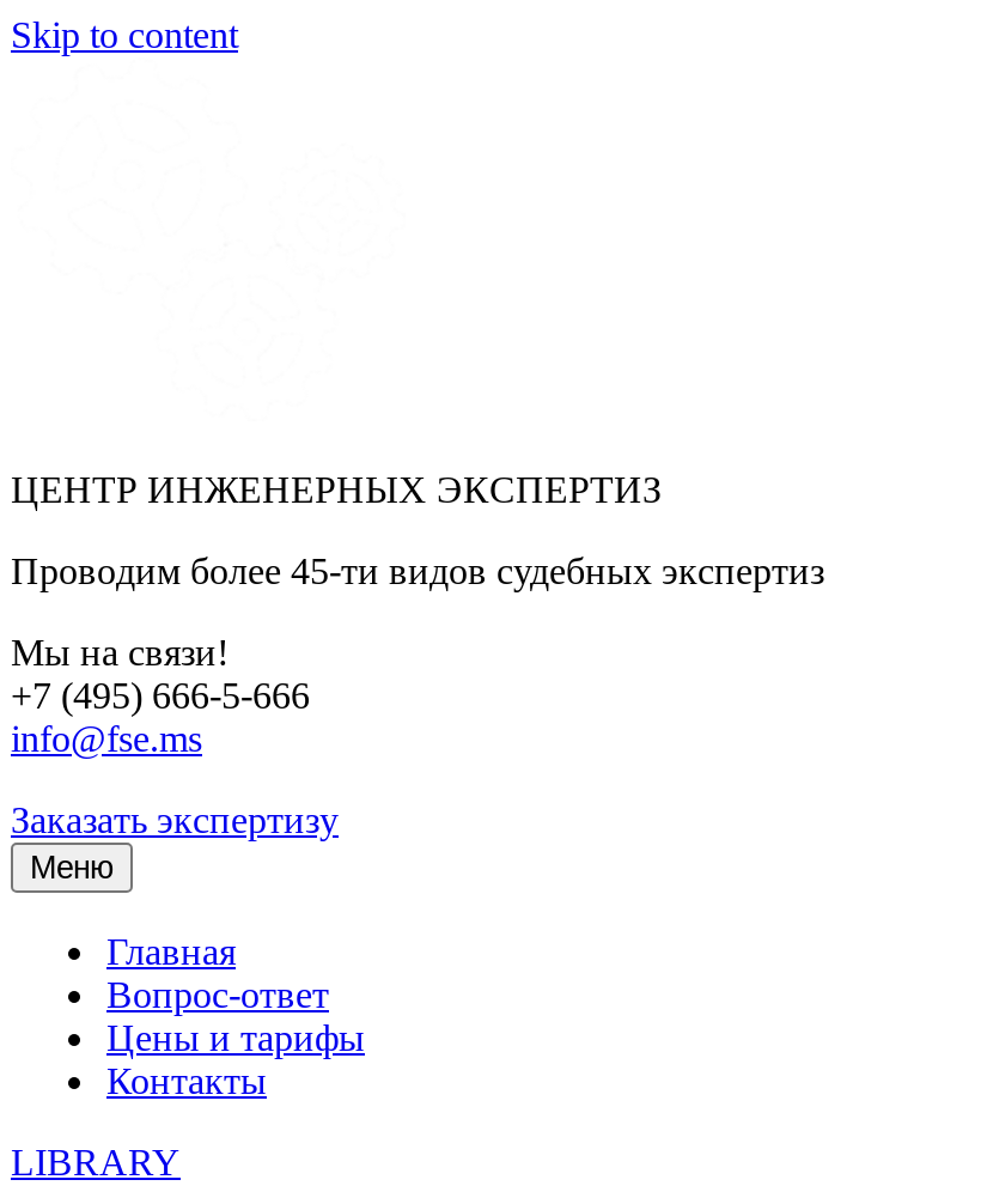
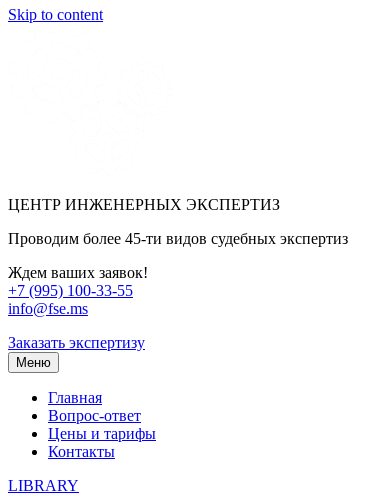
- Мы на связи!
- +7 (495) 666-5-666
+ Ждем ваших заявок!
+ +7 (995) 100-33-55
